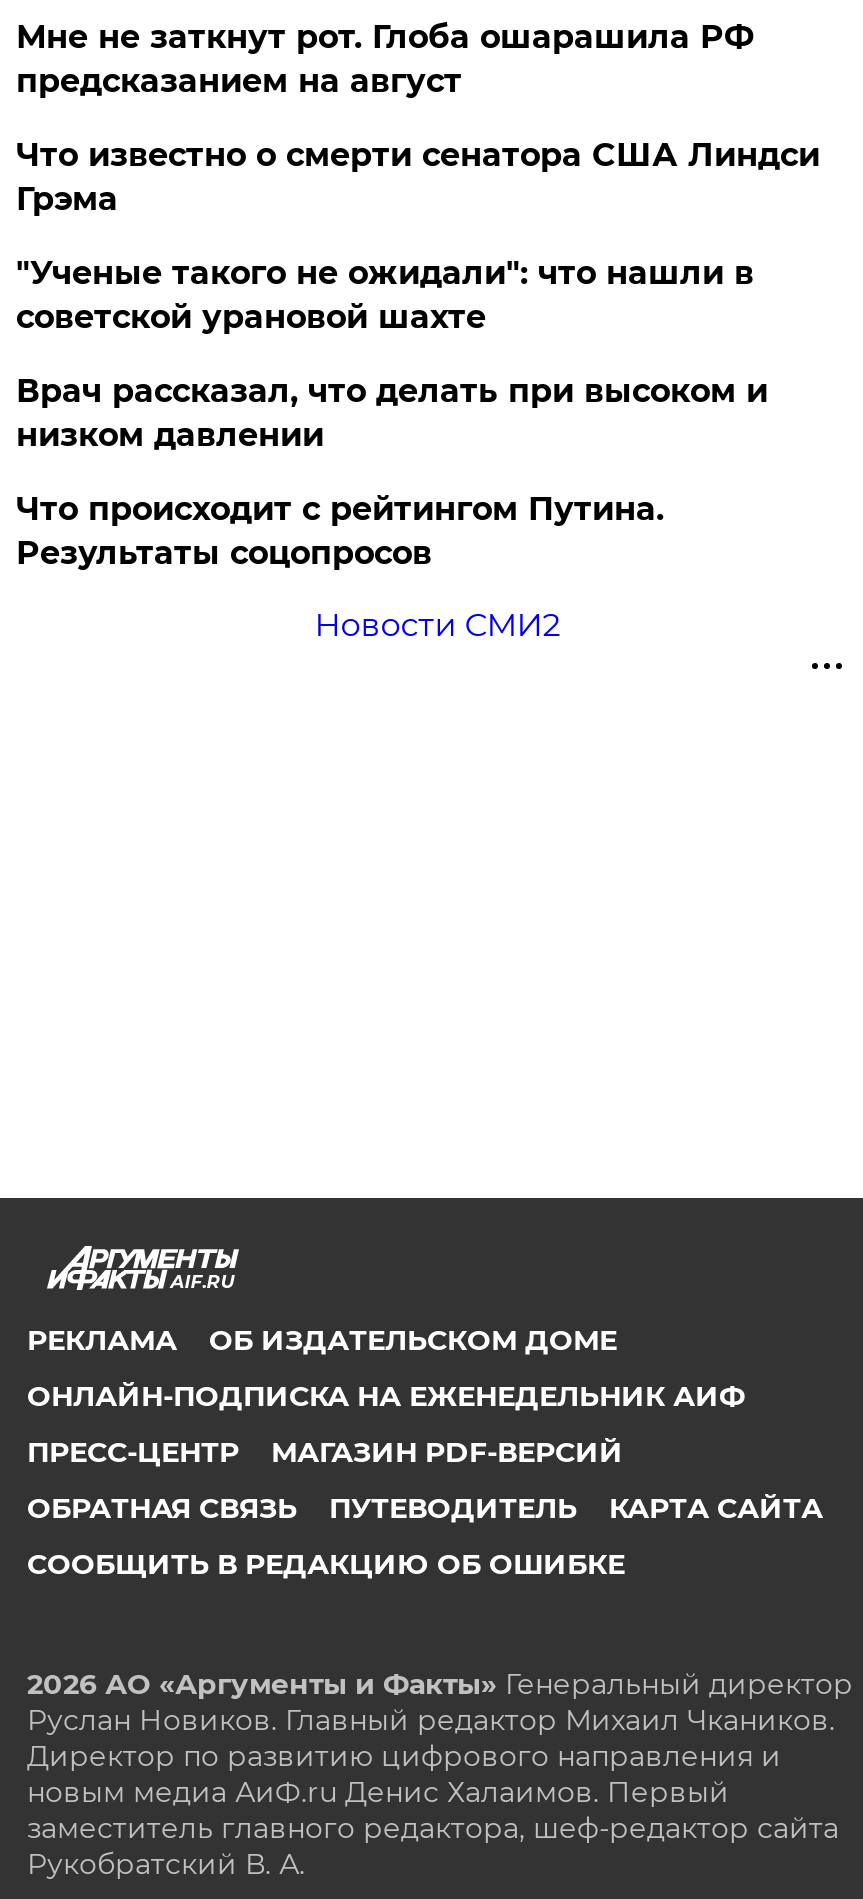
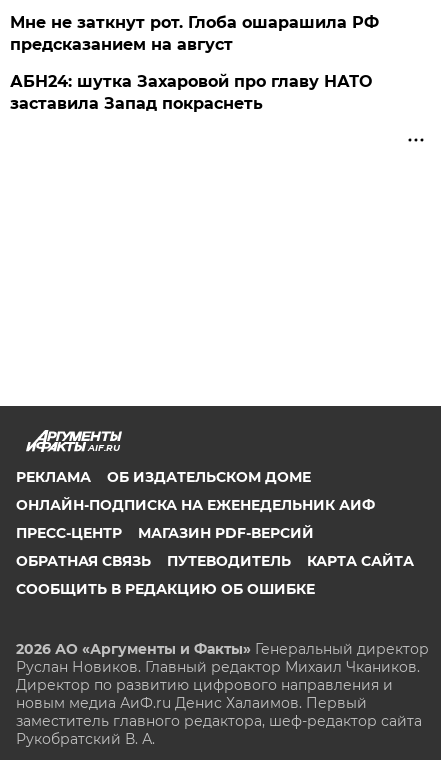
- Что известно о смерти сенатора США Линдси
- Грэма
- "Ученые такого не ожидали": что нашли в
- советской урановой шахте
- Врач рассказал, что делать при высоком и
- низком давлении
- Что происходит с рейтингом Путина.
- Результаты соцопросов
- Новости СМИ2
+ АБН24: шутка Захаровой про главу НАТО
+ заставила Запад покраснеть
